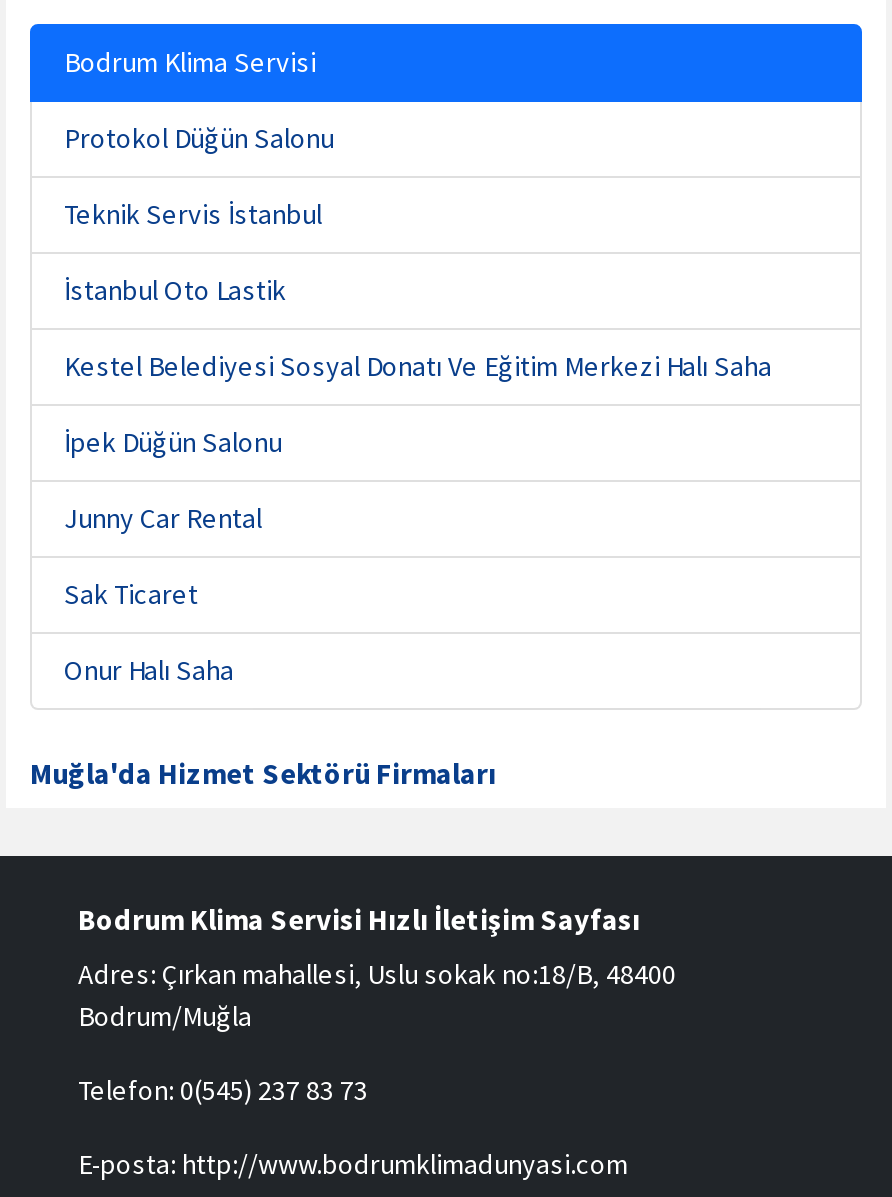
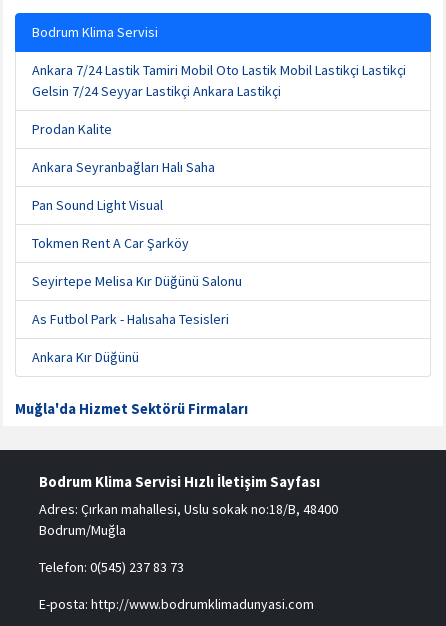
- Protokol Düğün Salonu
+ Ankara 7/24 Lastik Tamiri Mobil Oto Lastik Mobil Lastikçi Lastikçi
+ Gelsin 7/24 Seyyar Lastikçi Ankara Lastikçi

- Teknik Servis İstanbul
+ Prodan Kalite

- İstanbul Oto Lastik
+ Ankara Seyranbağları Halı Saha

- Kestel Belediyesi Sosyal Donatı Ve Eğitim Merkezi Halı Saha
+ Pan Sound Light Visual

- İpek Düğün Salonu
+ Tokmen Rent A Car Şarköy

- Junny Car Rental
+ Seyirtepe Melisa Kır Düğünü Salonu

- Sak Ticaret
+ As Futbol Park - Halısaha Tesisleri

- Onur Halı Saha
+ Ankara Kır Düğünü
